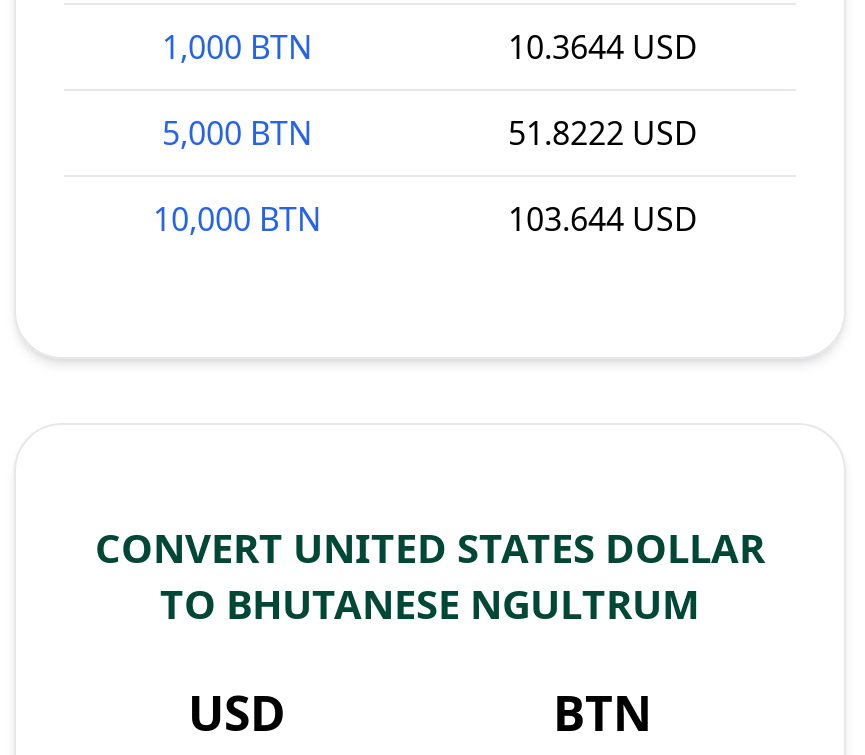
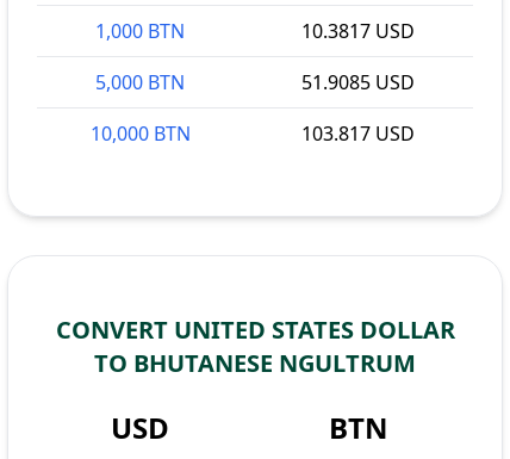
- 10.3644 USD
+ 10.3817 USD

- 51.8222 USD
+ 51.9085 USD

- 103.644 USD
+ 103.817 USD
